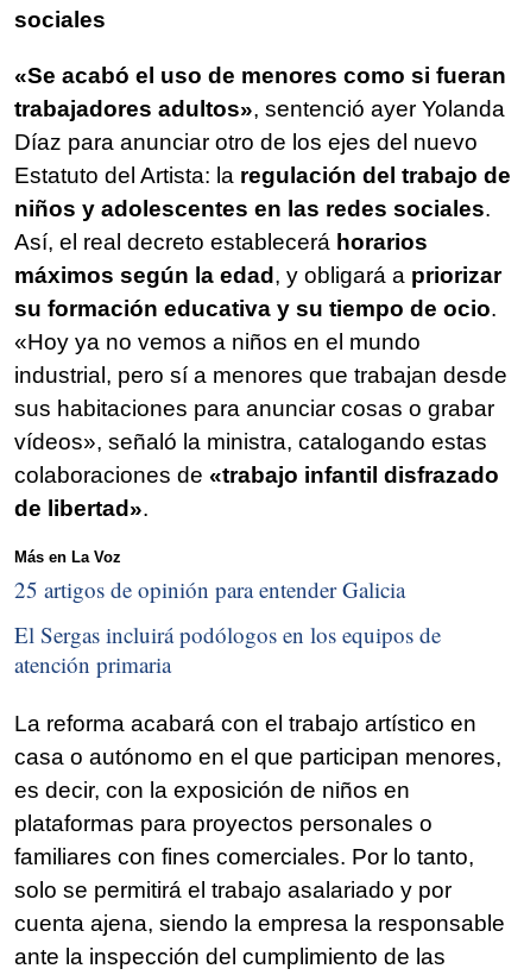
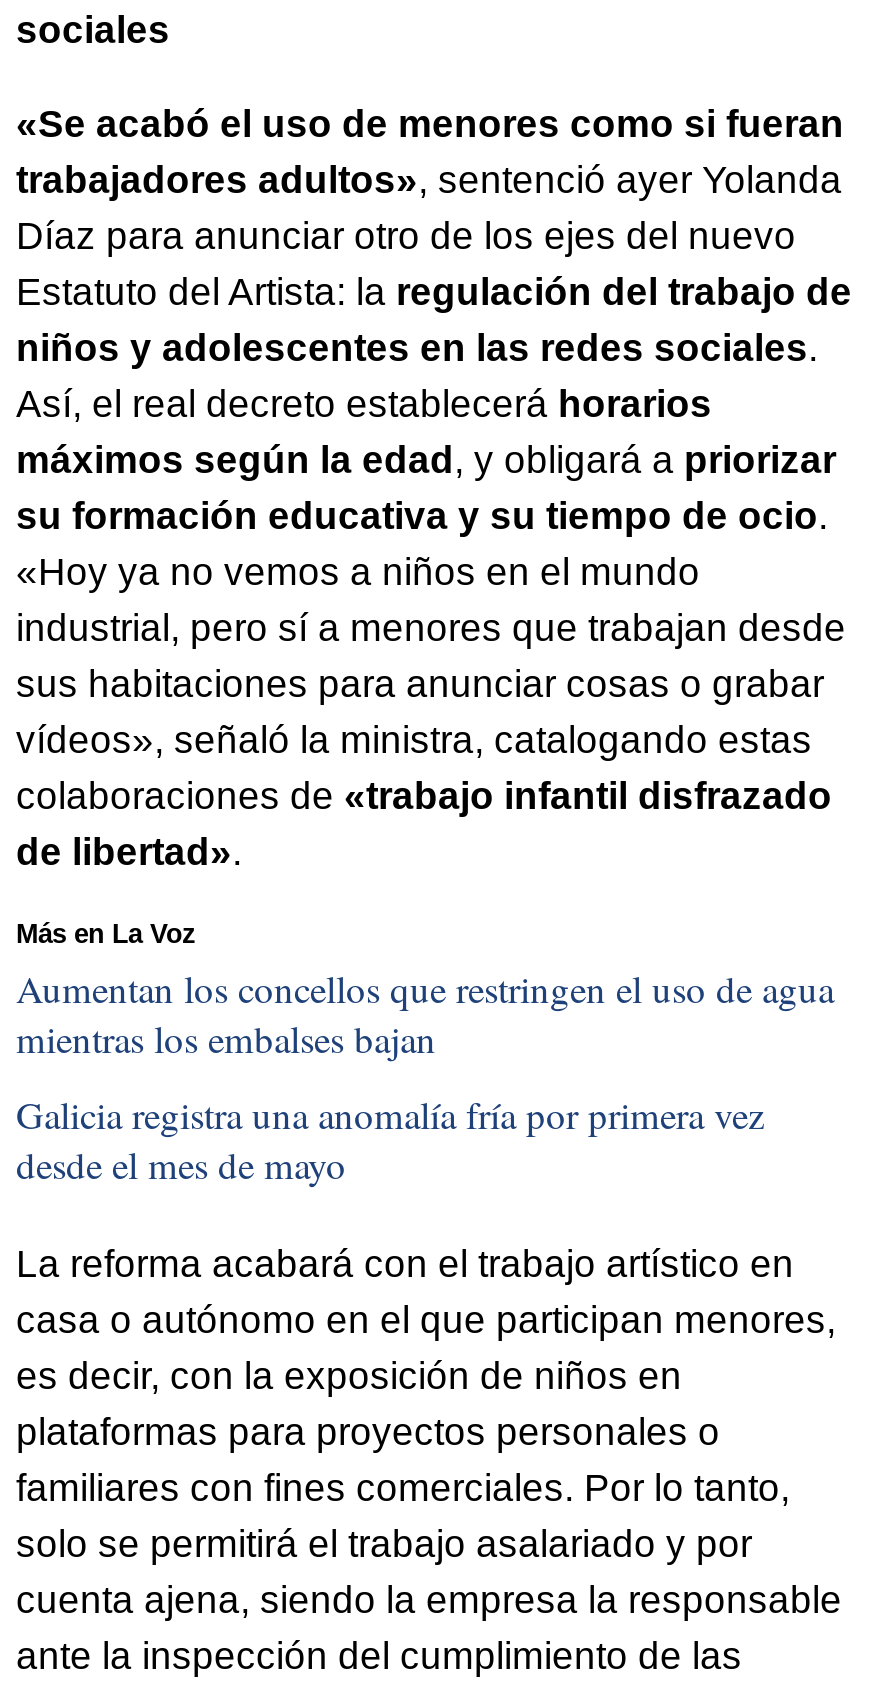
- 25 artigos de opinión para entender Galicia
+ Aumentan los concellos que restringen el uso de agua
+ mientras los embalses bajan

- El Sergas incluirá podólogos en los equipos de
- atención primaria
+ Galicia registra una anomalía fría por primera vez
+ desde el mes de mayo
